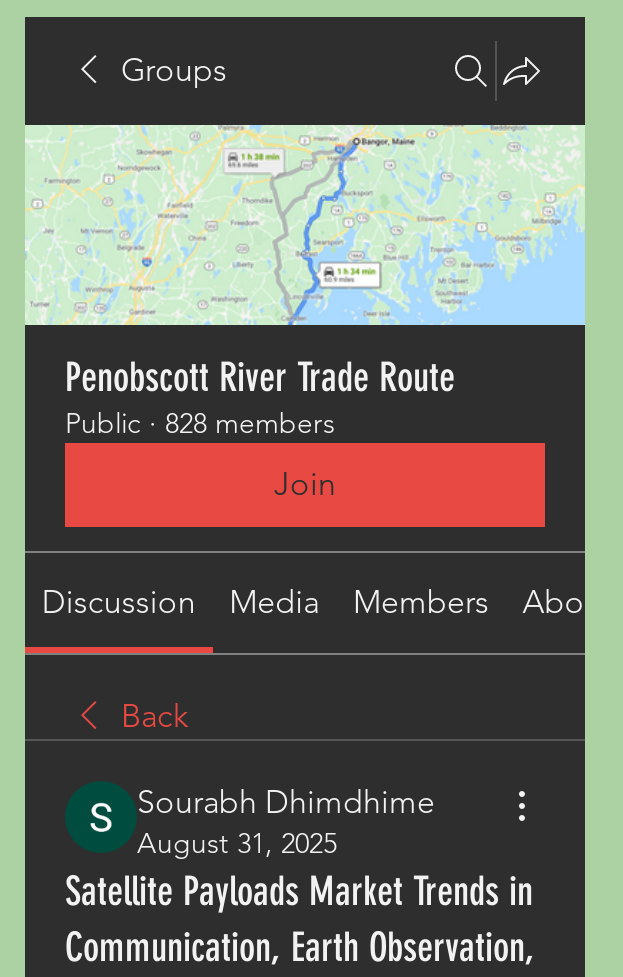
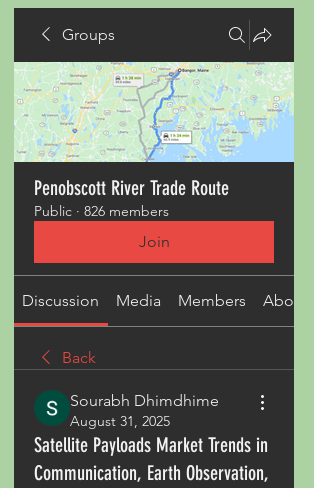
- Public · 828 members
+ Public · 826 members
